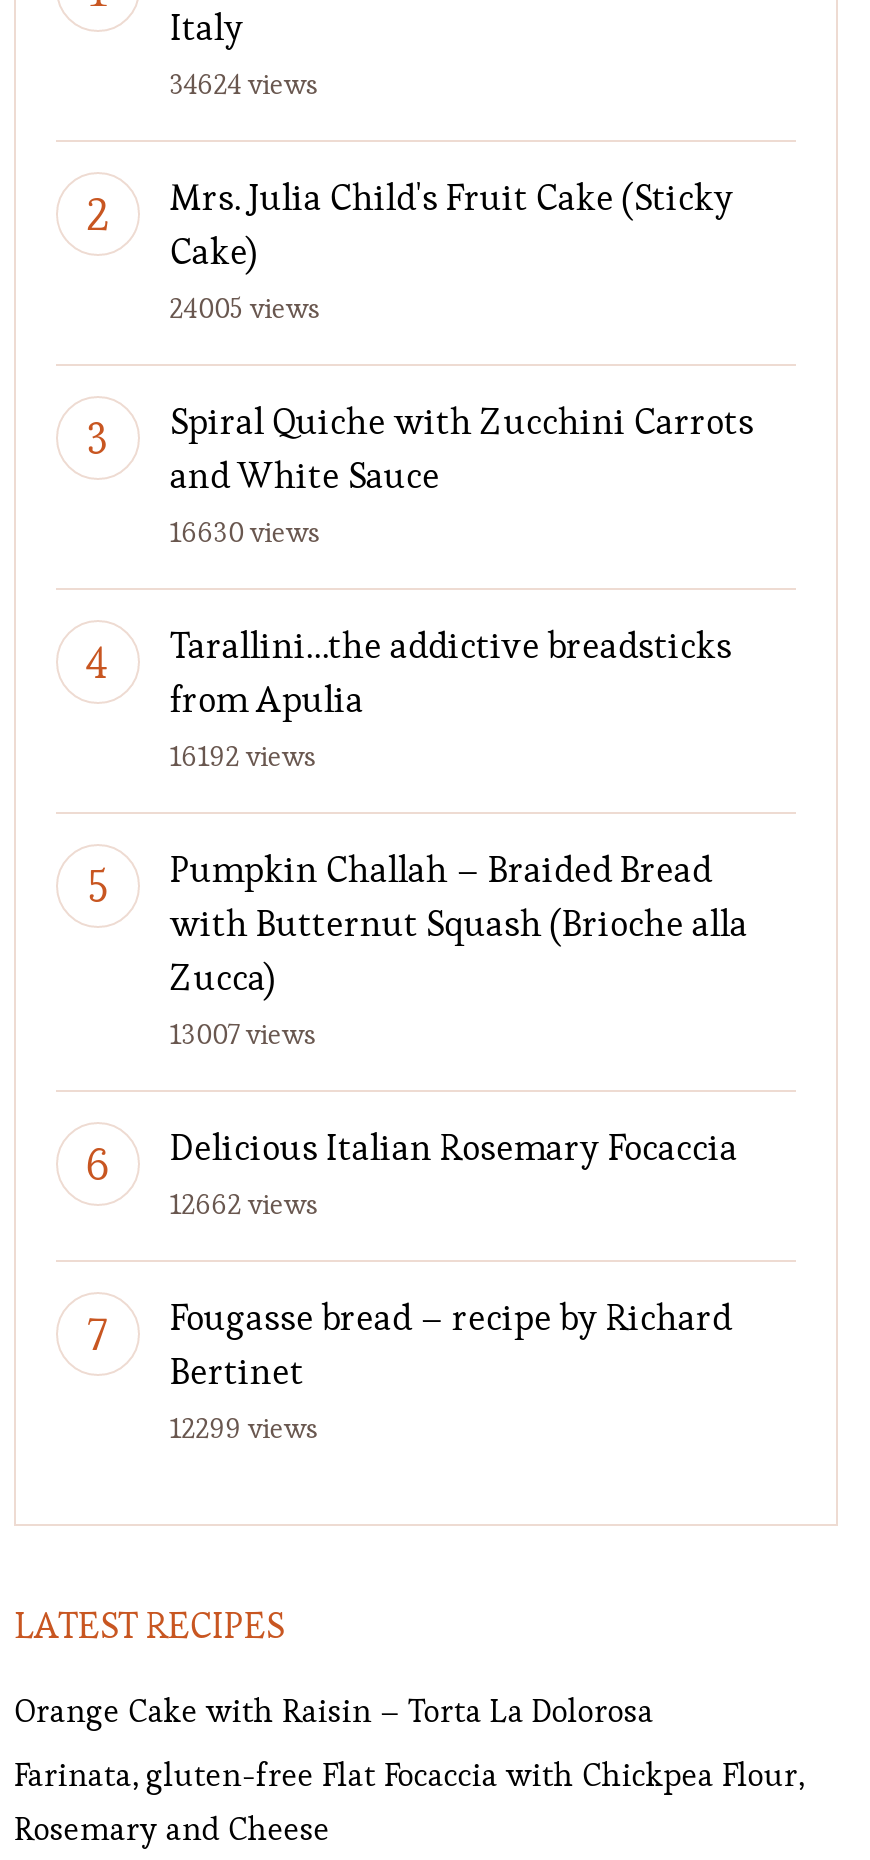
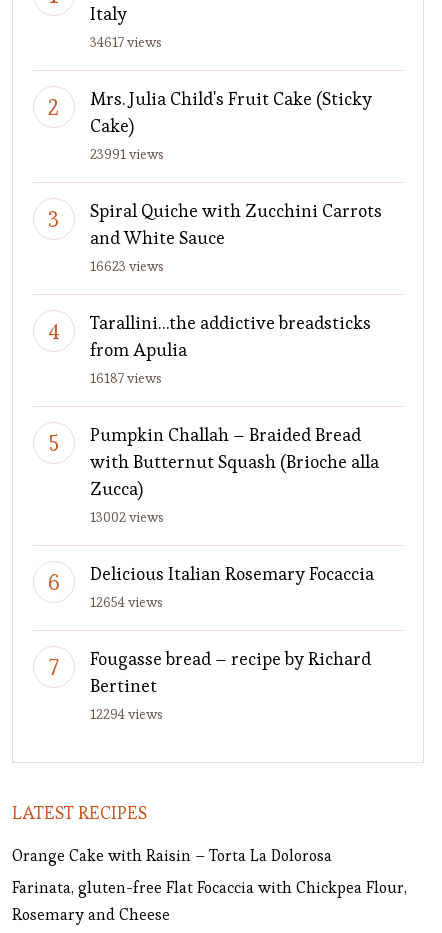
- 34624 views
+ 34617 views

- 24005 views
+ 23991 views

- 16630 views
+ 16623 views

- 16192 views
+ 16187 views

- 13007 views
+ 13002 views

- 12662 views
+ 12654 views

- 12299 views
+ 12294 views
